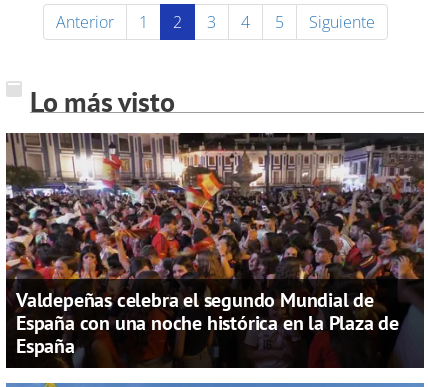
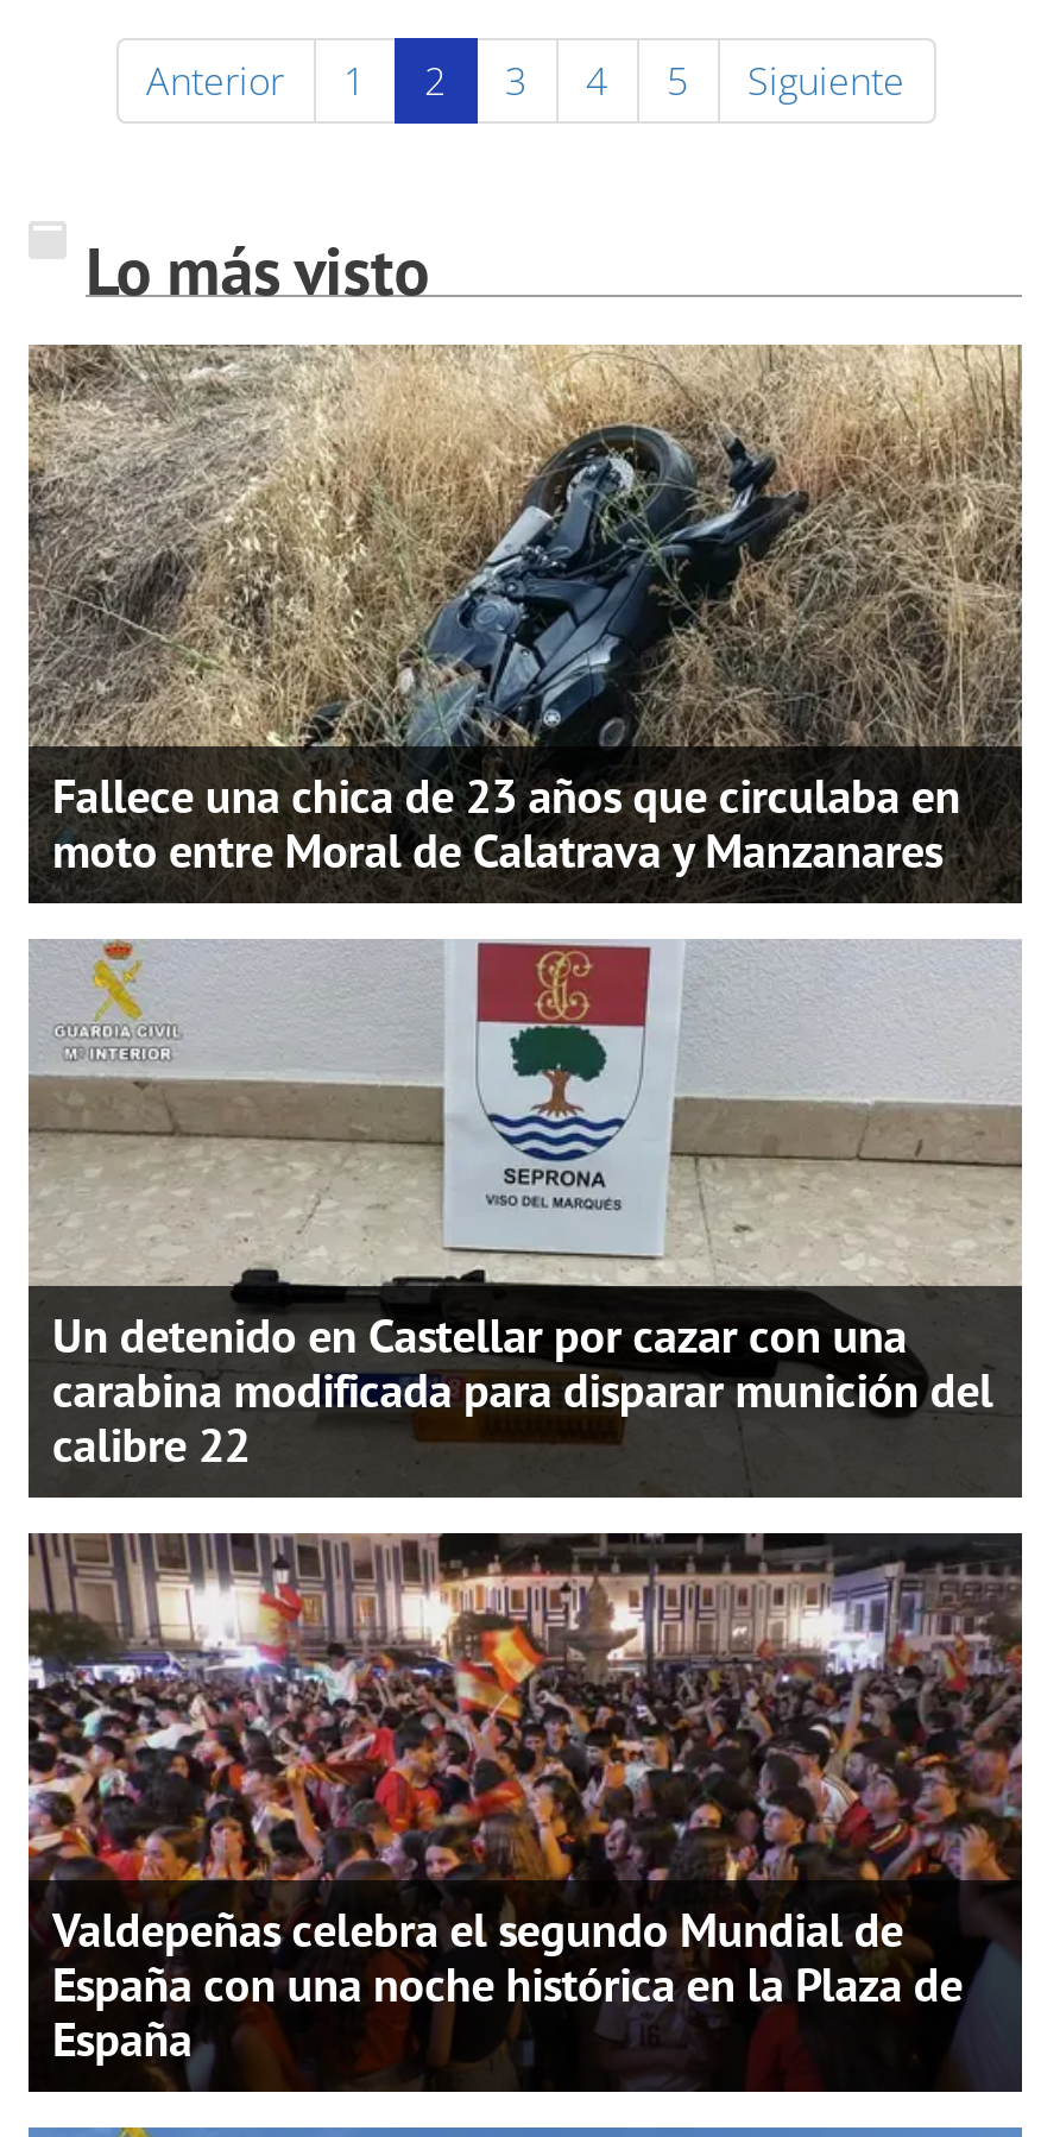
+ [image]
+ Fallece una chica de 23 años que circulaba en
+ moto entre Moral de Calatrava y Manzanares

+ [image]
+ Un detenido en Castellar por cazar con una
+ carabina modificada para disparar munición del
+ calibre 22
